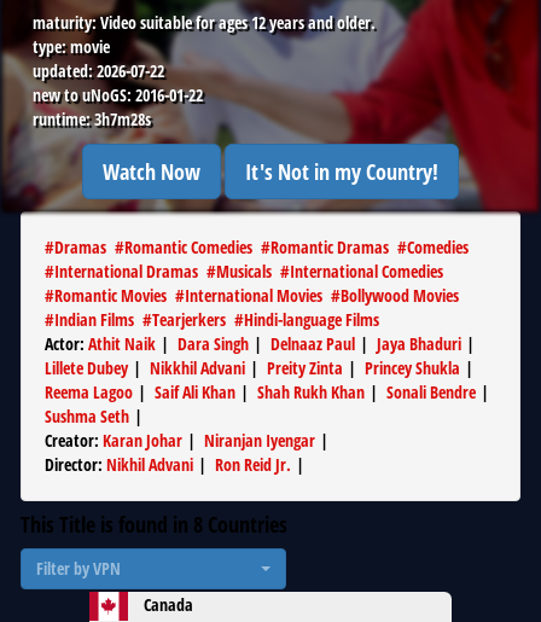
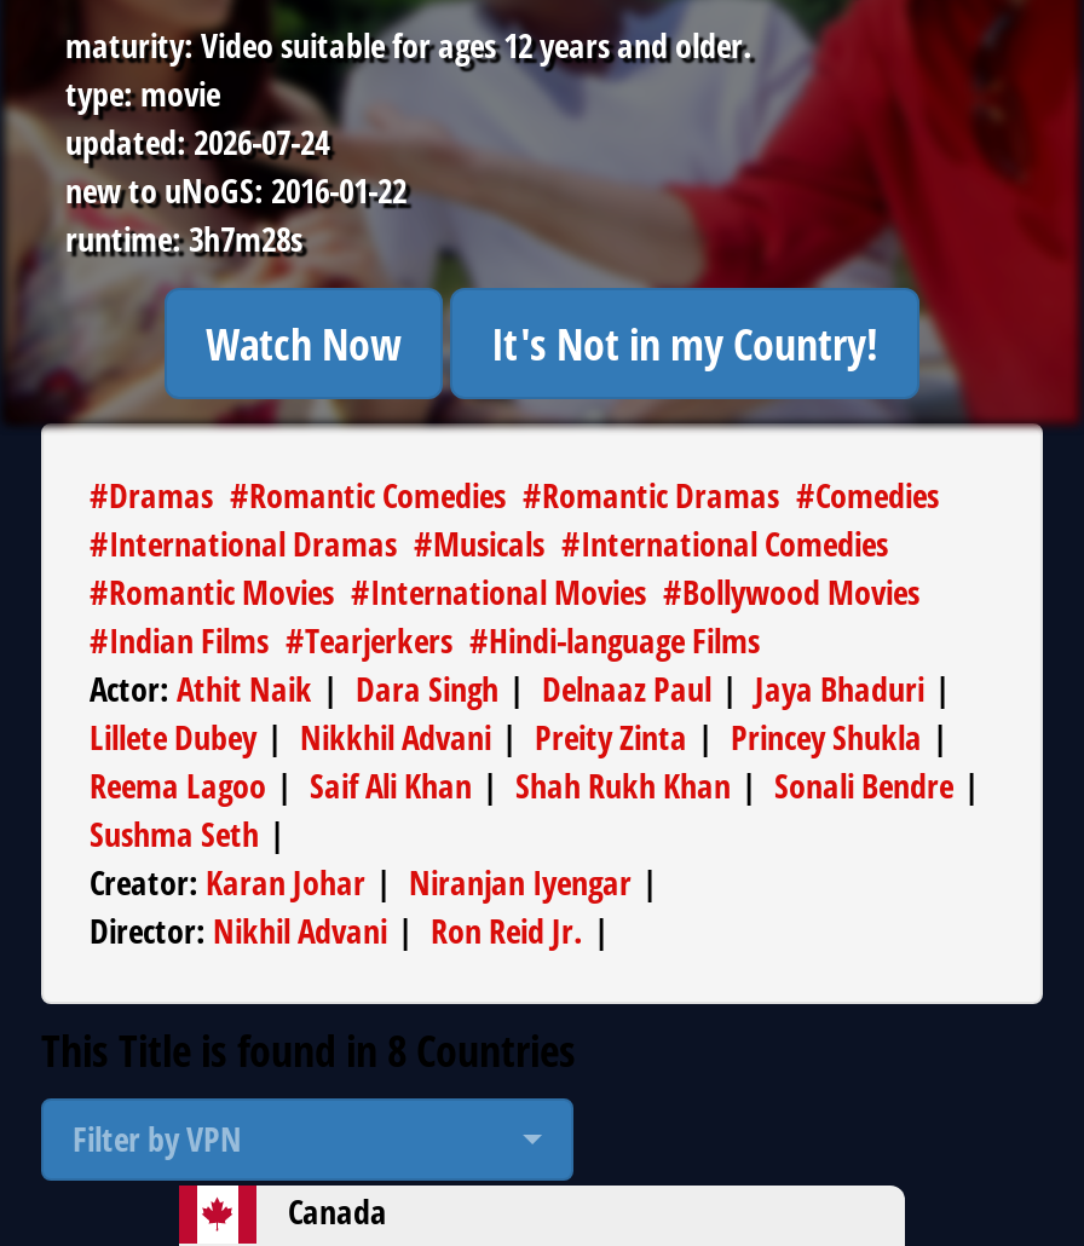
- updated: 2026-07-22
+ updated: 2026-07-24
